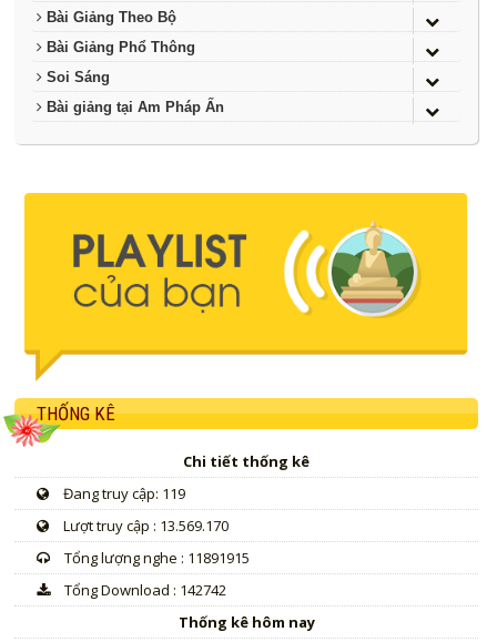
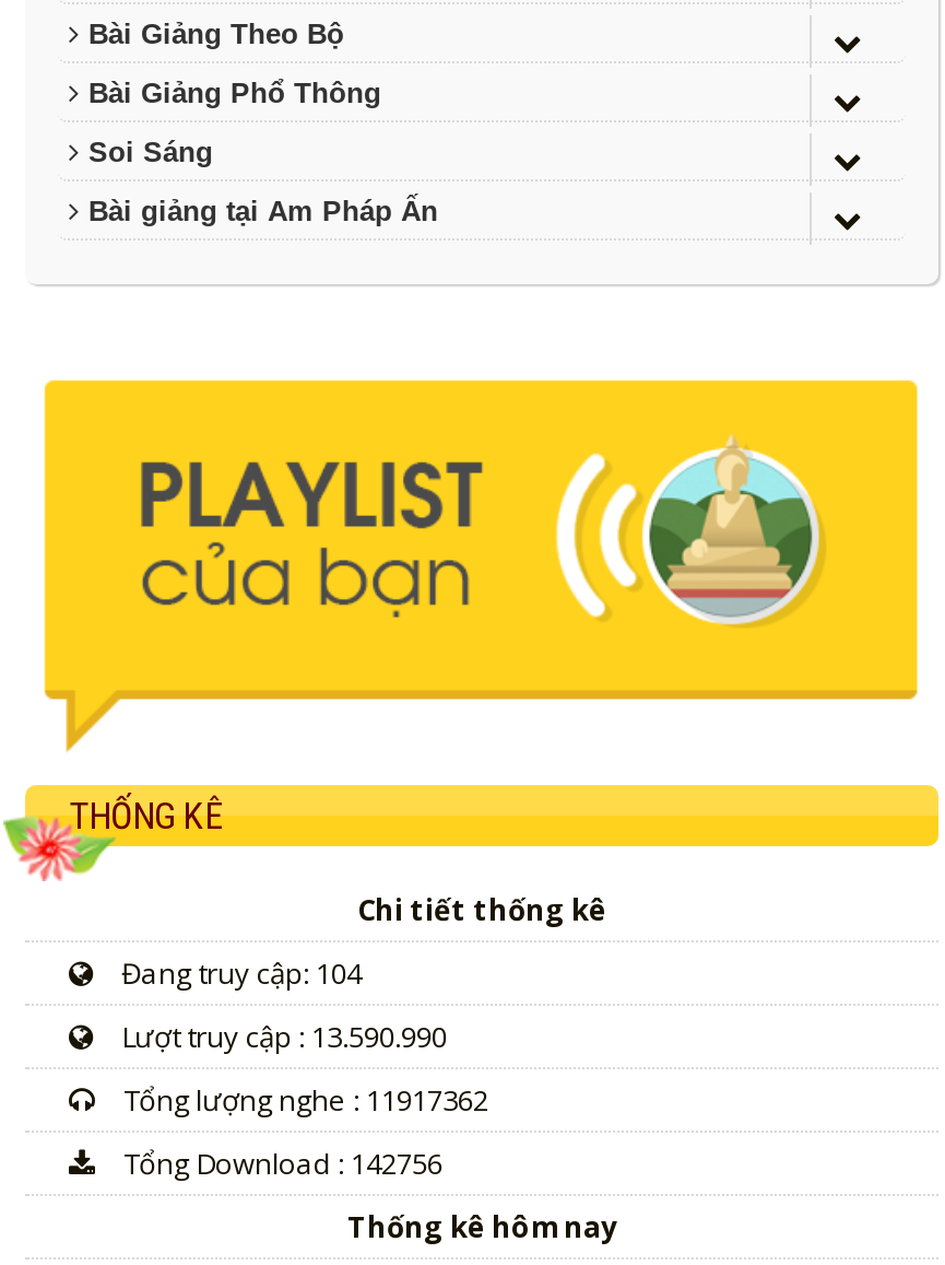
- Đang truy cập: 119
+ Đang truy cập: 104

- Lượt truy cập : 13.569.170
+ Lượt truy cập : 13.590.990

- Tổng lượng nghe : 11891915
+ Tổng lượng nghe : 11917362

- Tổng Download : 142742
+ Tổng Download : 142756
